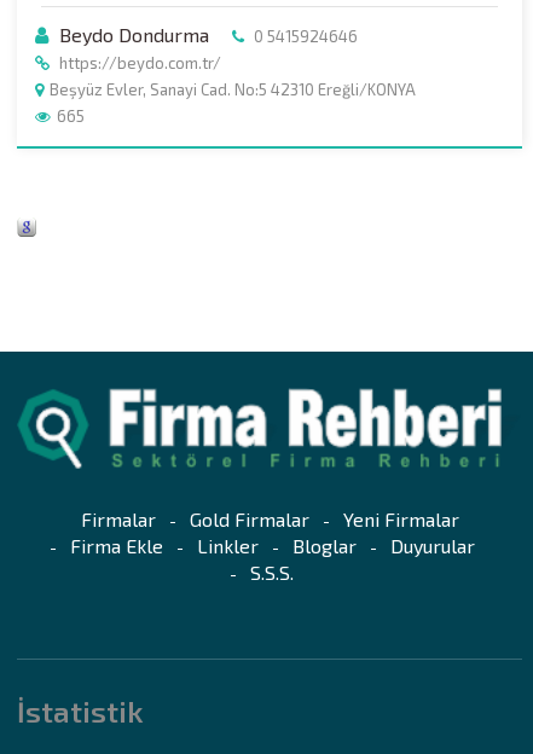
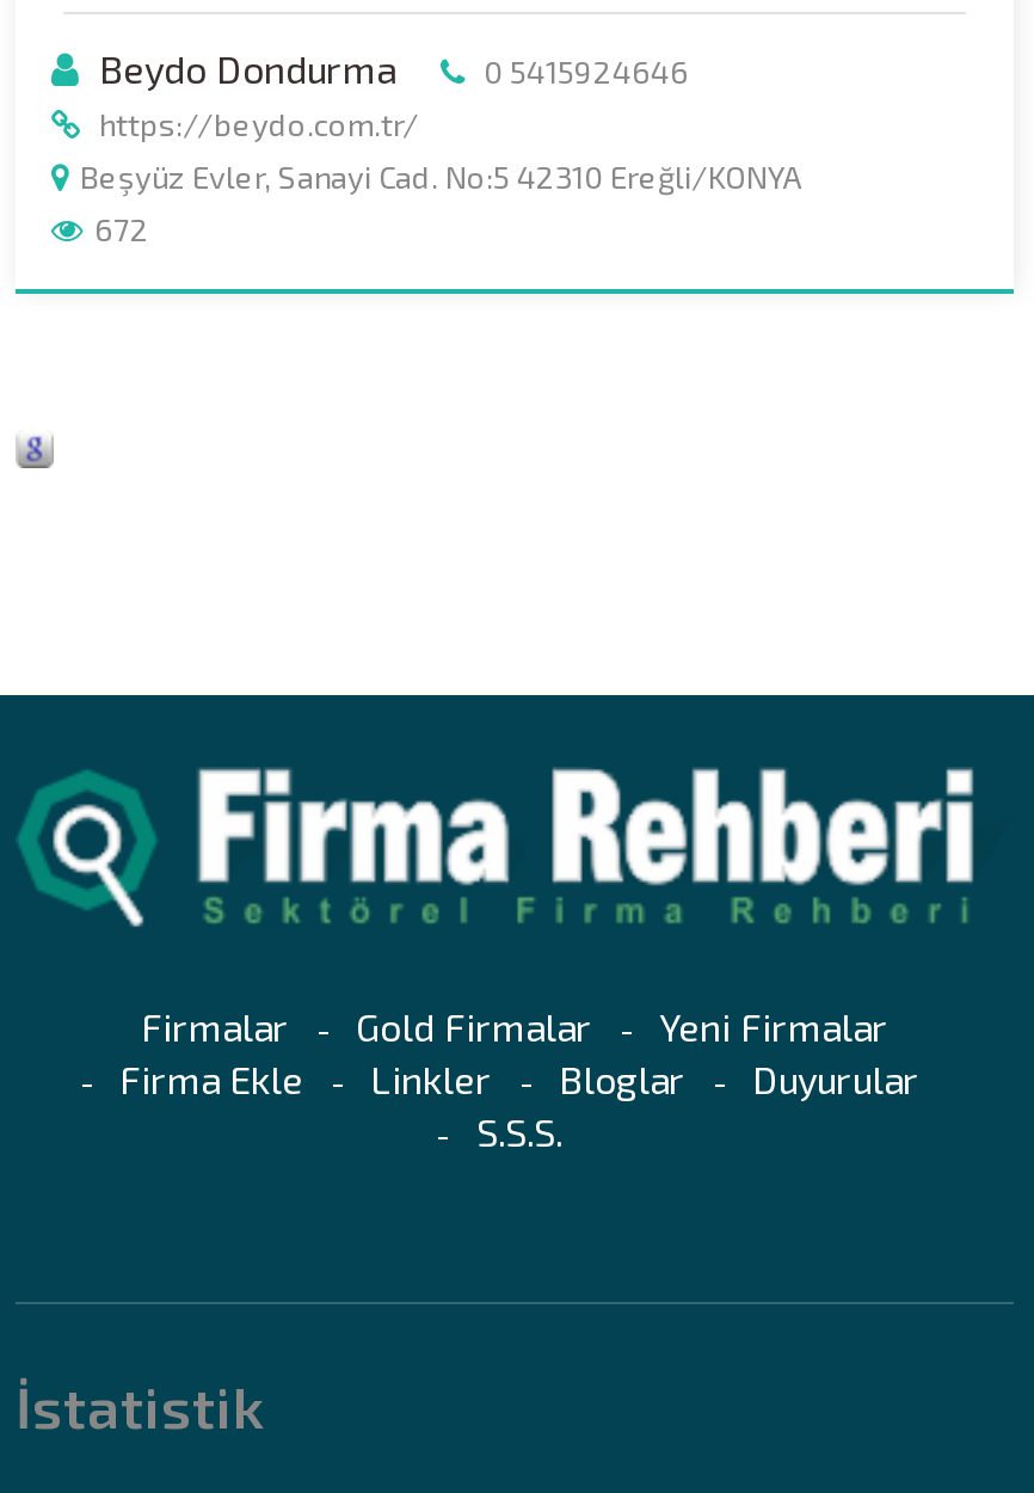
- 665
+ 672
